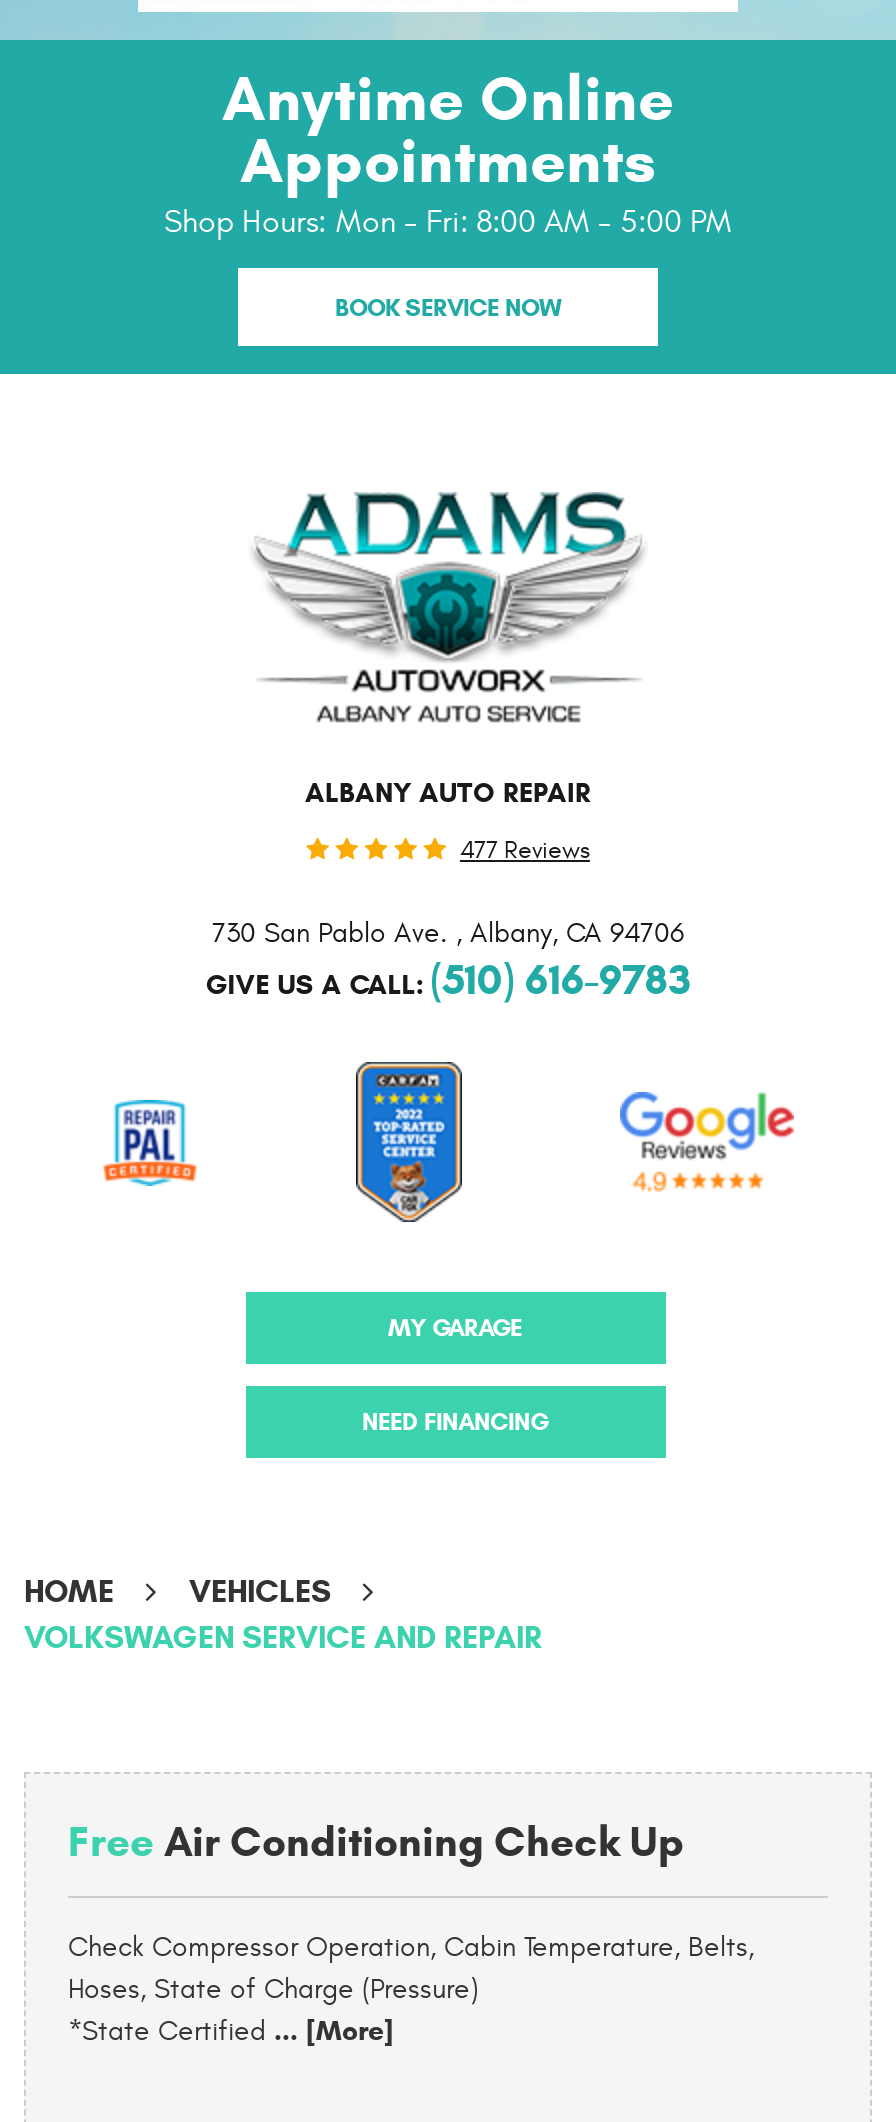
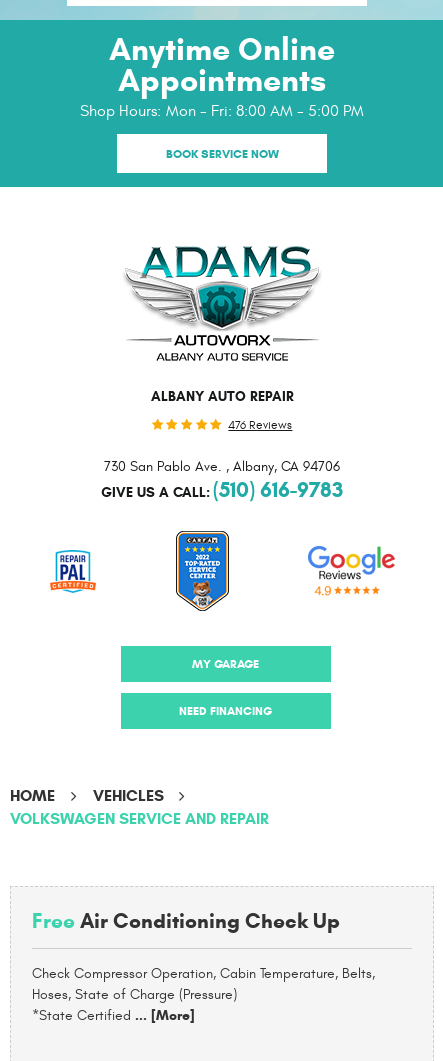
- 477 Reviews
+ 476 Reviews
